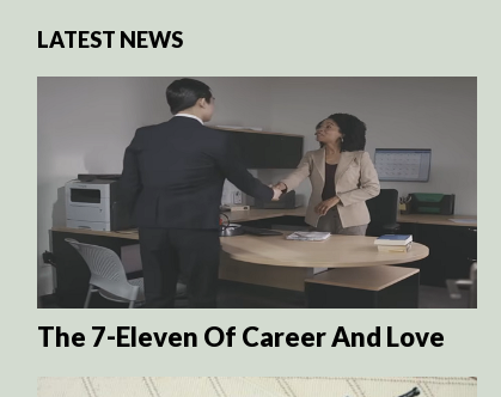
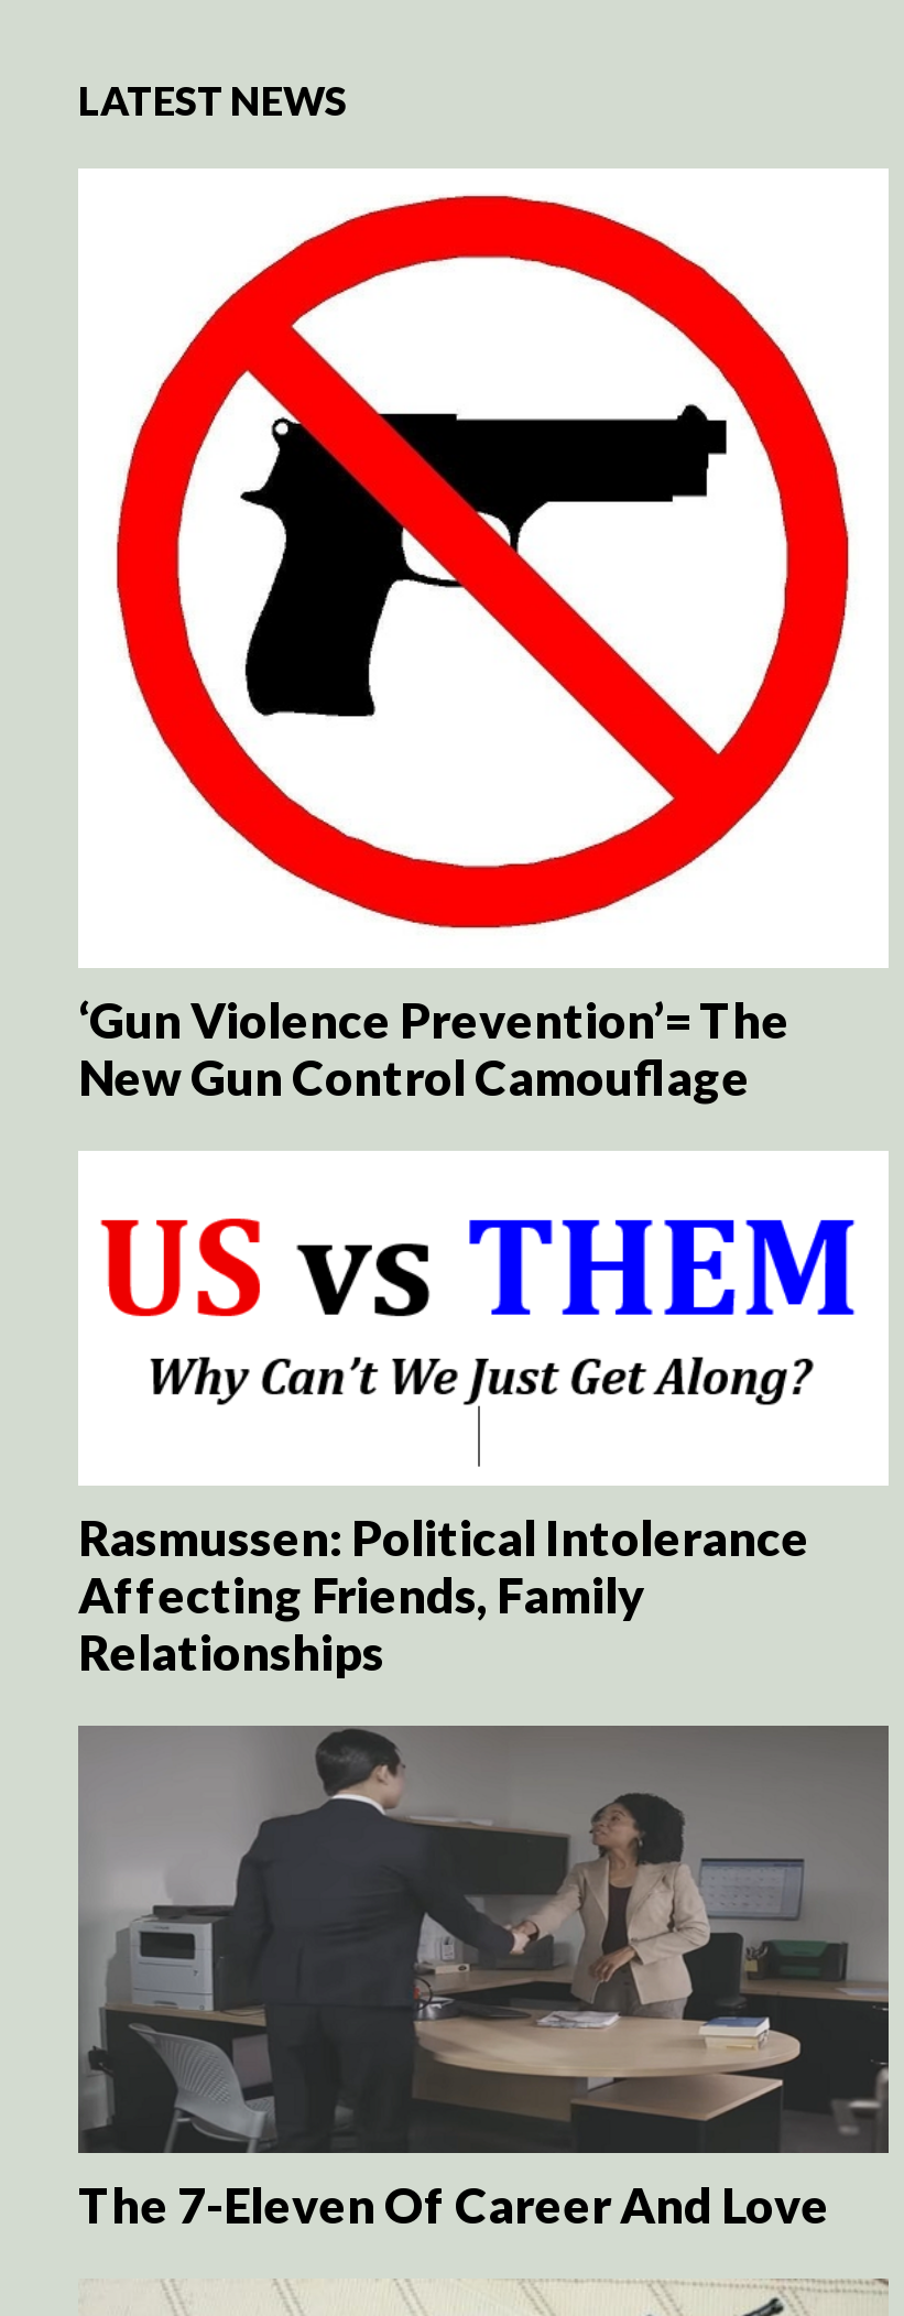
+ [image]
+ ‘Gun Violence Prevention’= The
+ New Gun Control Camouflage

+ [image]
+ Rasmussen: Political Intolerance
+ Affecting Friends, Family
+ Relationships
